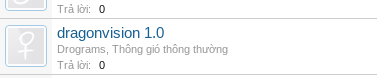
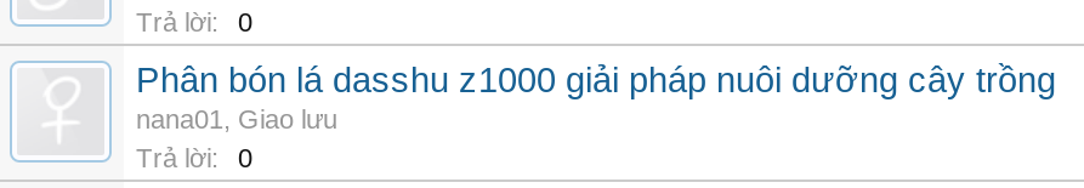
- dragonvision 1.0
- Drograms, Thông gió thông thường
+ Phân bón lá dasshu z1000 giải pháp nuôi dưỡng cây trồng
+ nana01, Giao lưu
